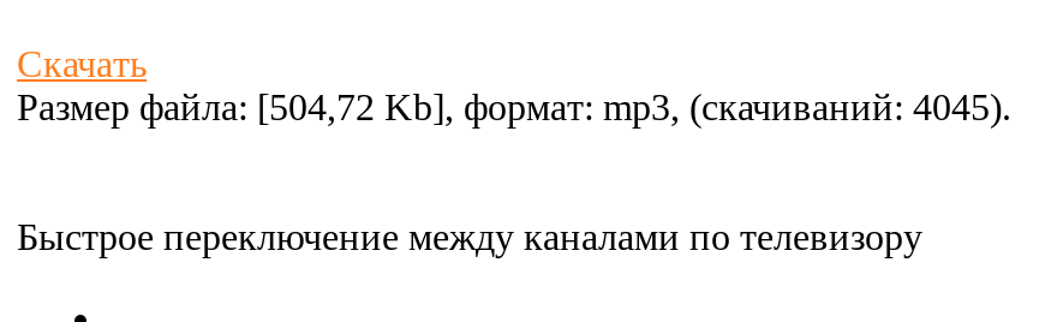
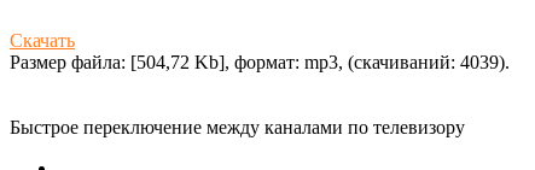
- Размер файла: [504,72 Kb], формат: mp3, (cкачиваний: 4045).
+ Размер файла: [504,72 Kb], формат: mp3, (cкачиваний: 4039).
